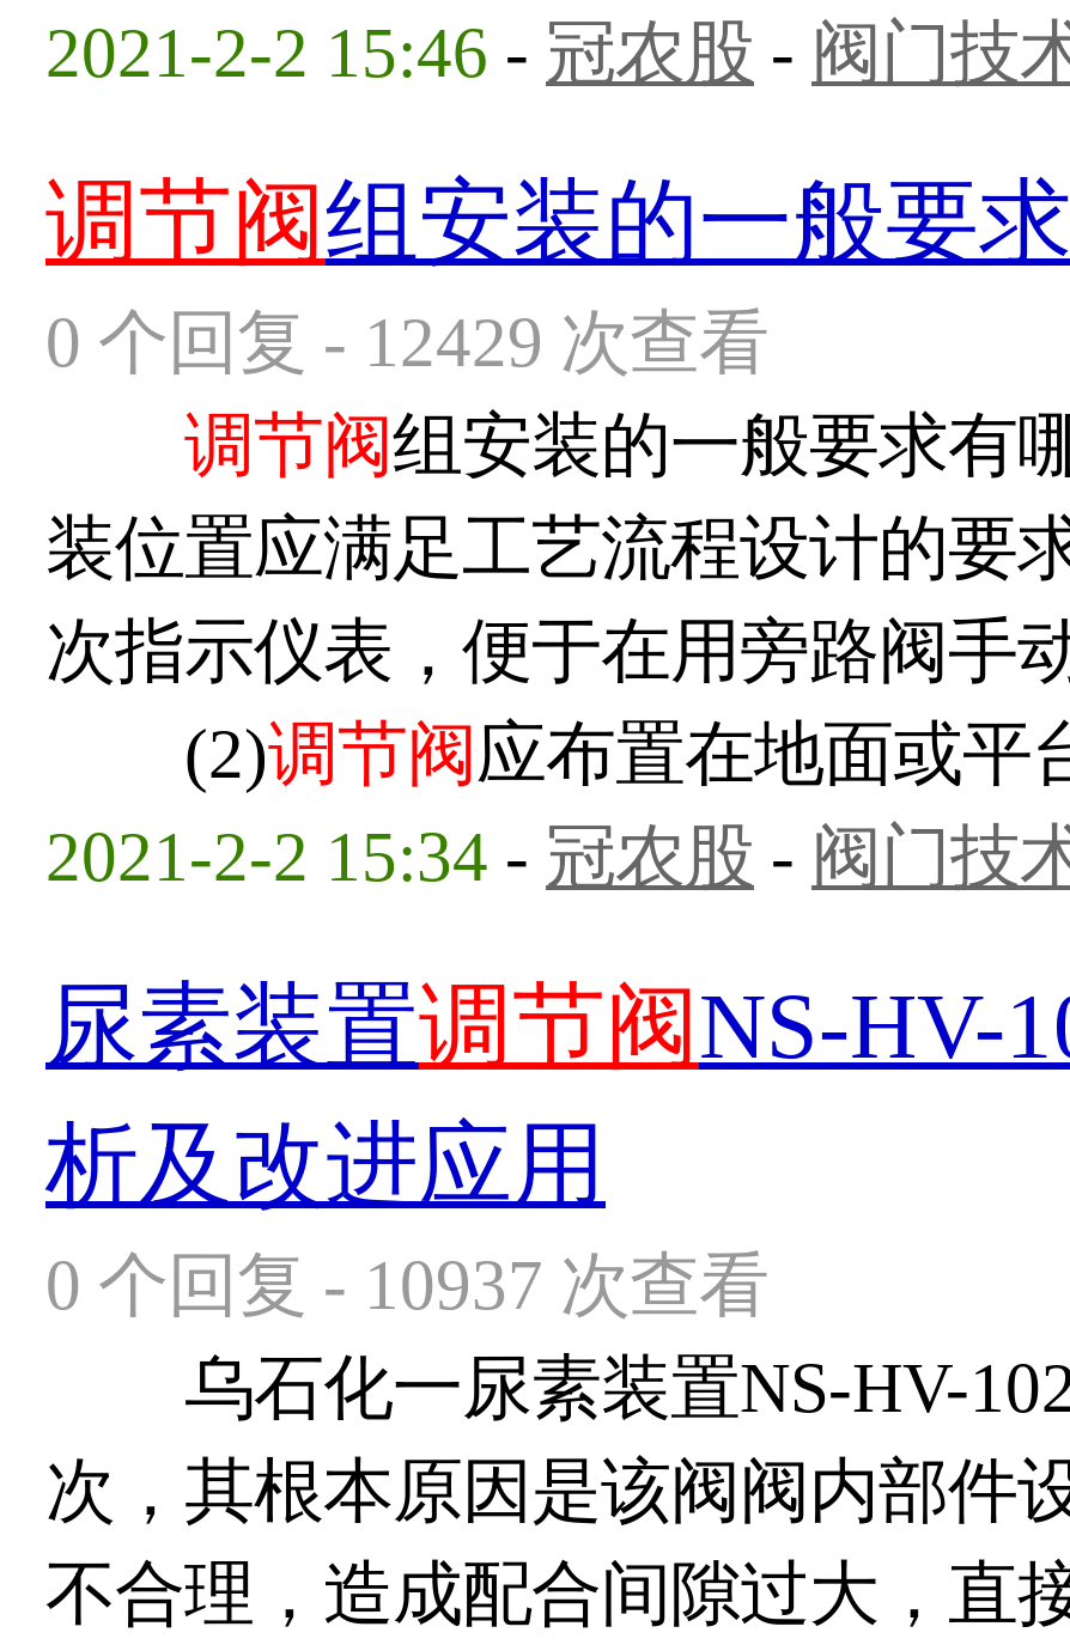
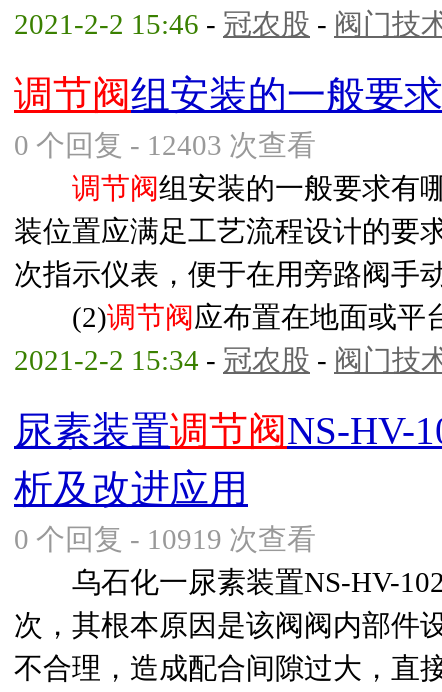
- 0 个回复 - 12429 次查看
+ 0 个回复 - 12403 次查看

- 0 个回复 - 10937 次查看
+ 0 个回复 - 10919 次查看
